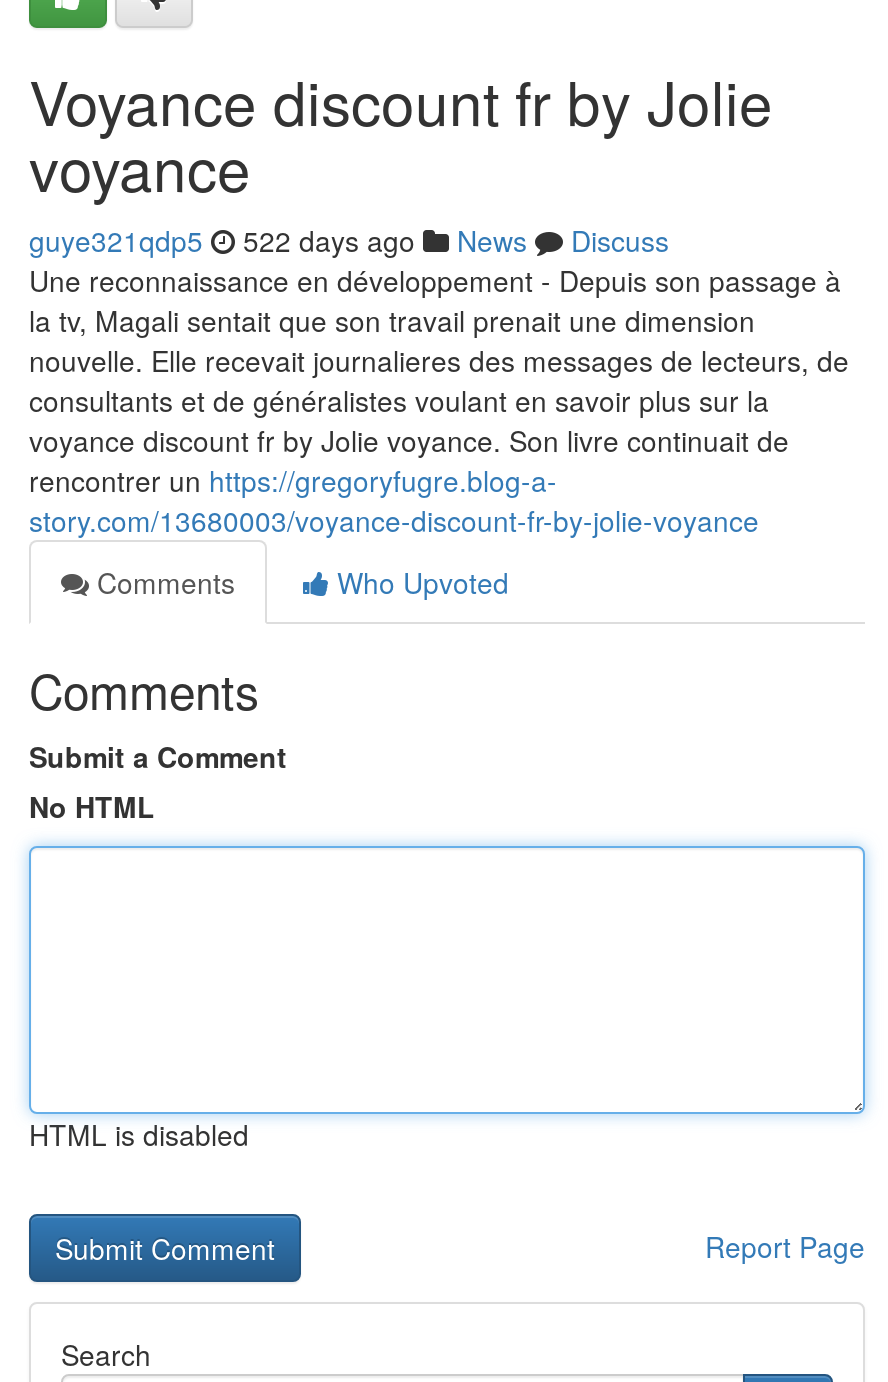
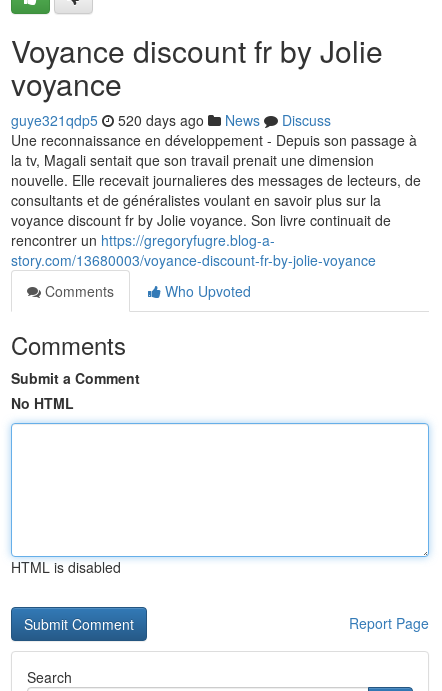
- guye321qdp5 522 days ago News Discuss
+ guye321qdp5 520 days ago News Discuss
